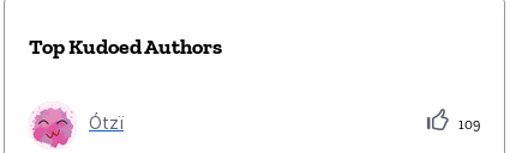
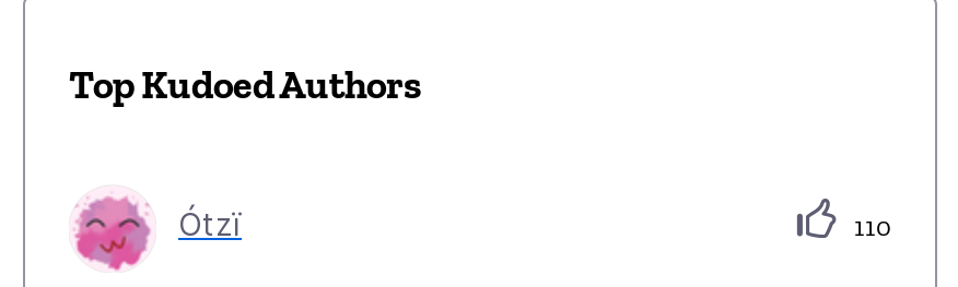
- 109
+ 110
